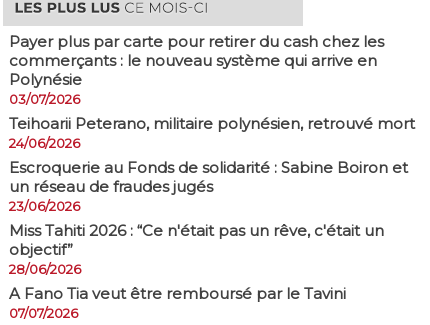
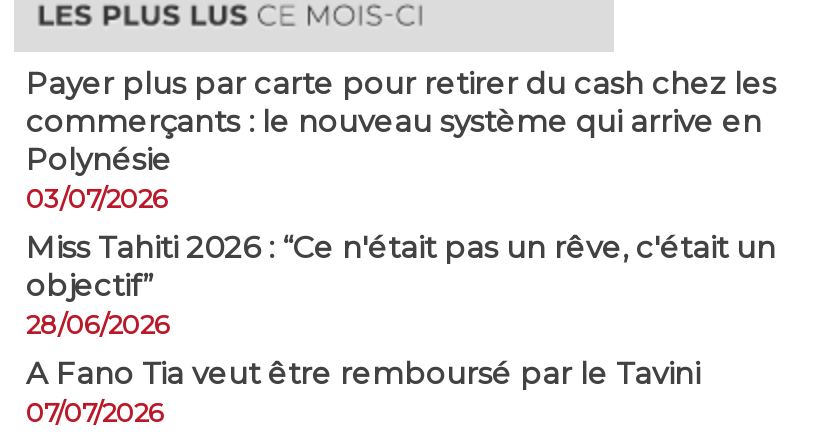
- Teihoarii Peterano, militaire polynésien, retrouvé mort
- 24/06/2026
- Escroquerie au Fonds de solidarité : Sabine Boiron et
- un réseau de fraudes jugés
- 23/06/2026
